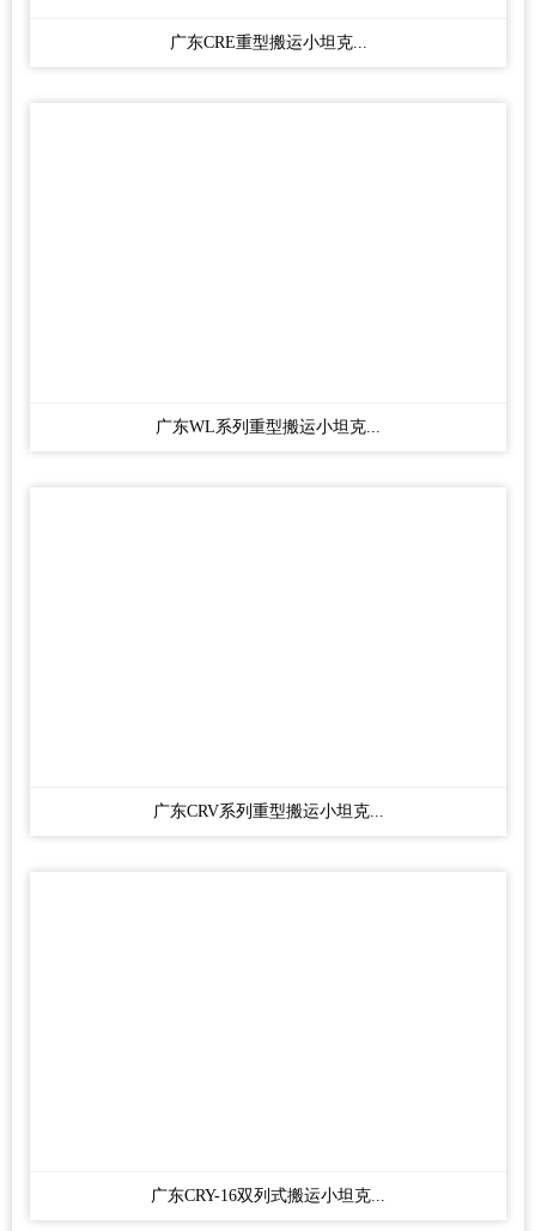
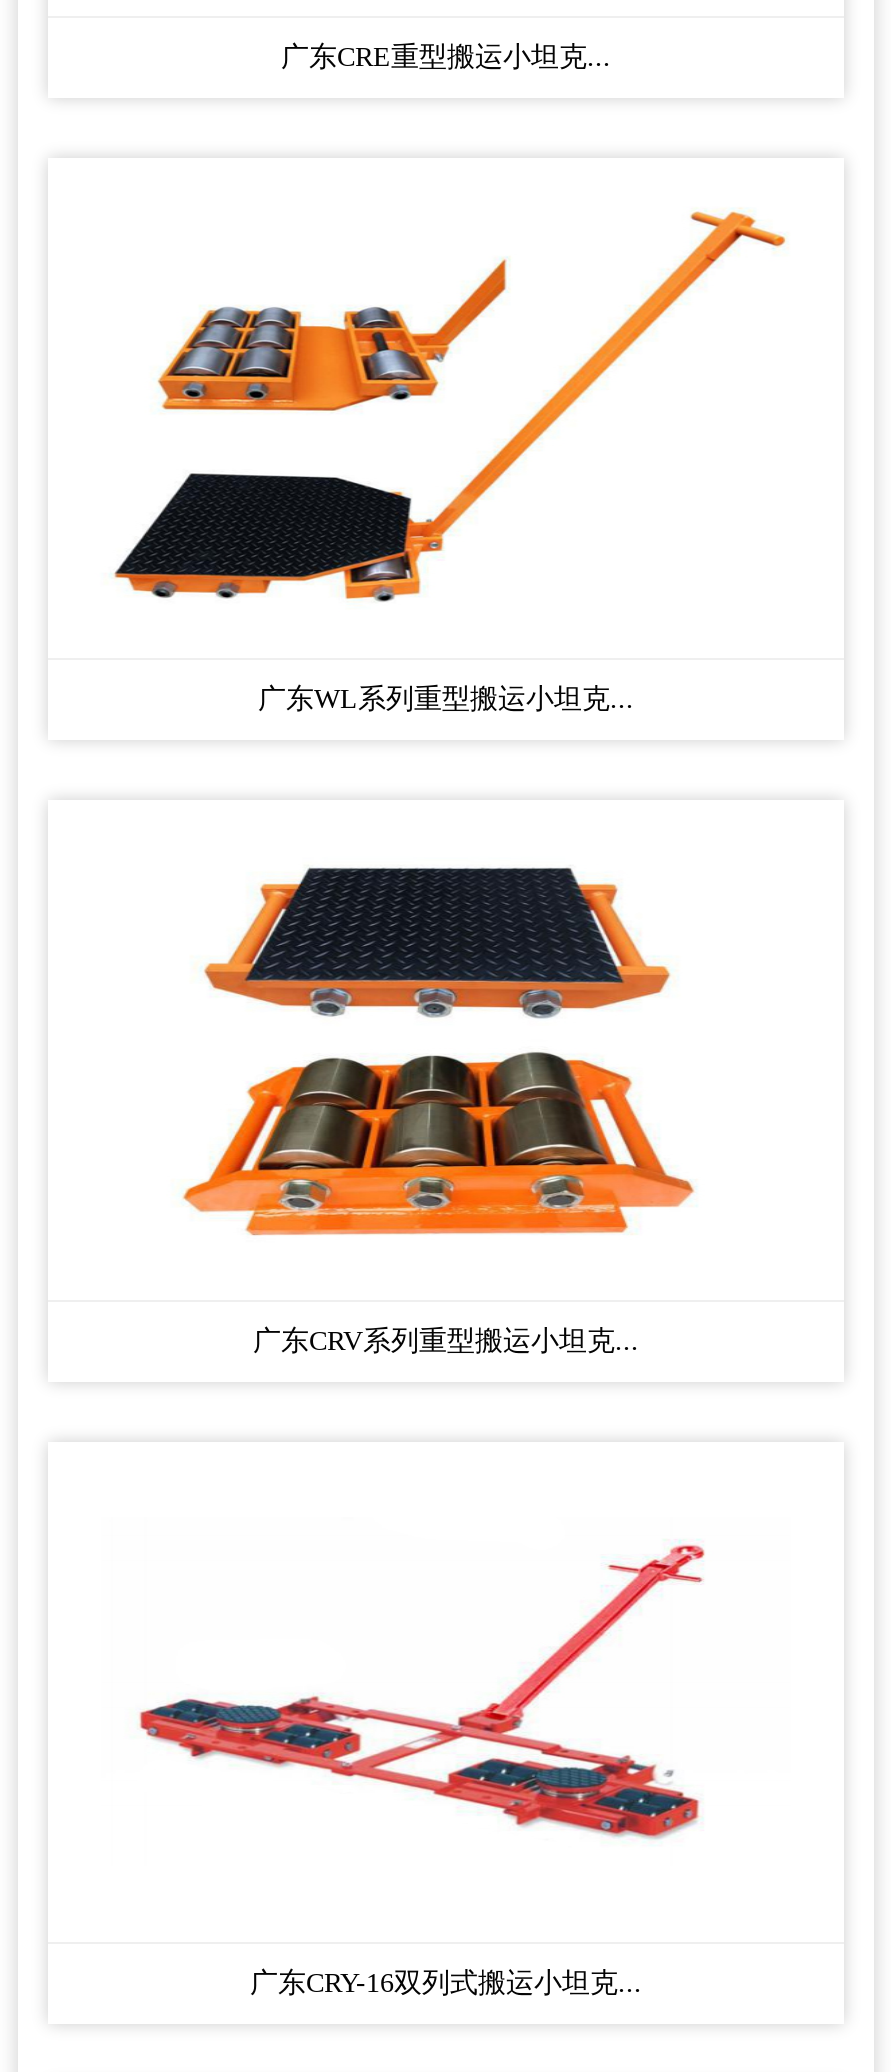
+ [image]

+ [image]

+ [image]

+ [image]
